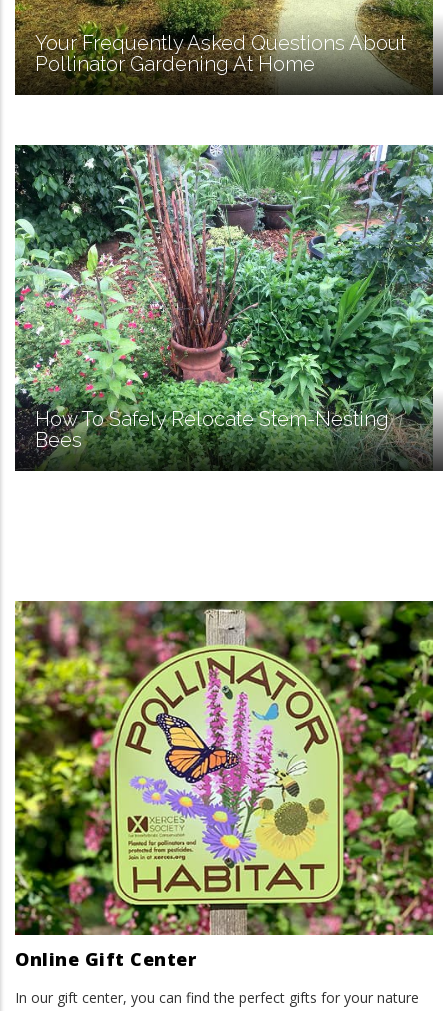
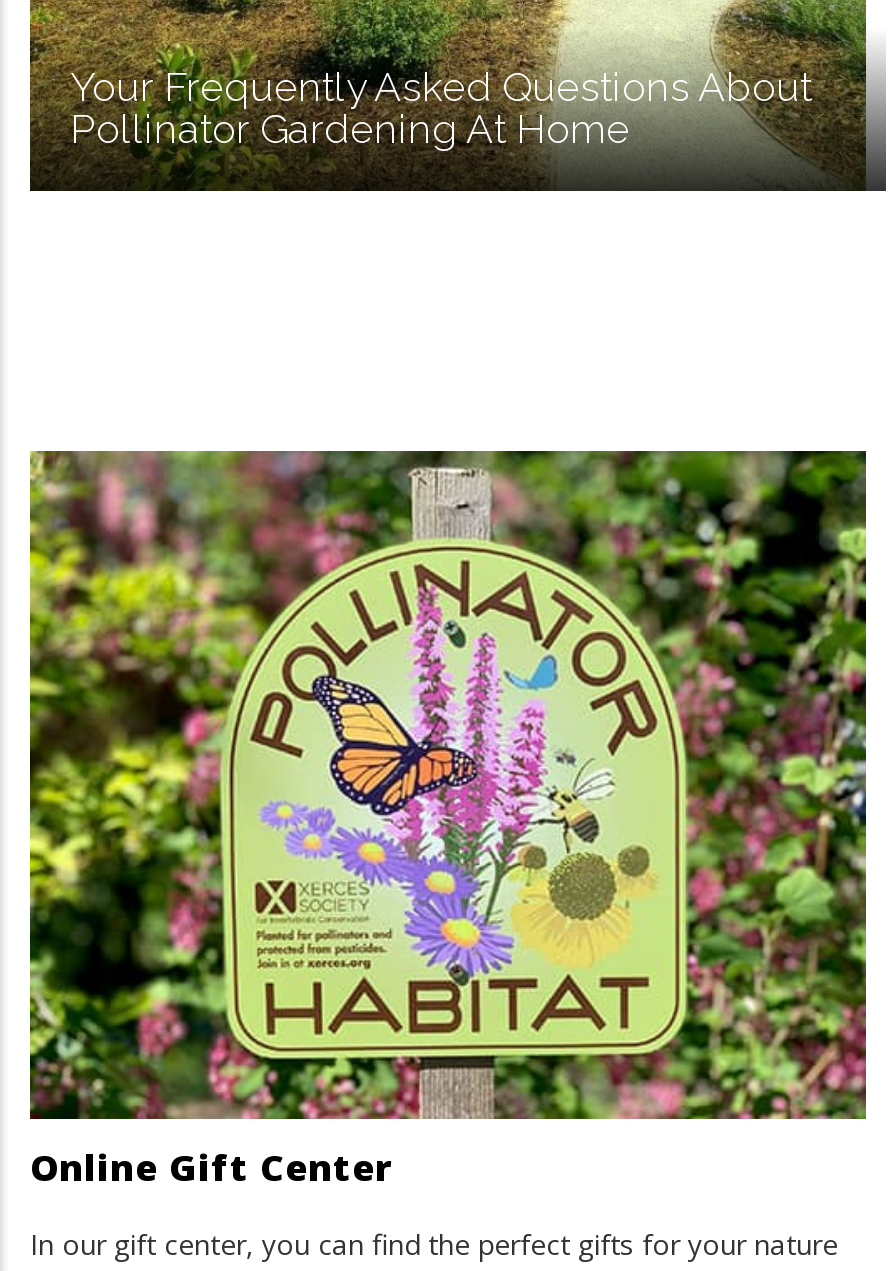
- [image]
- How To Safely Relocate Stem-Nesting
- Bees
